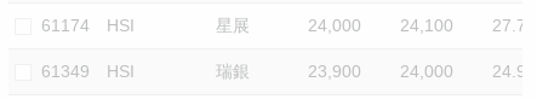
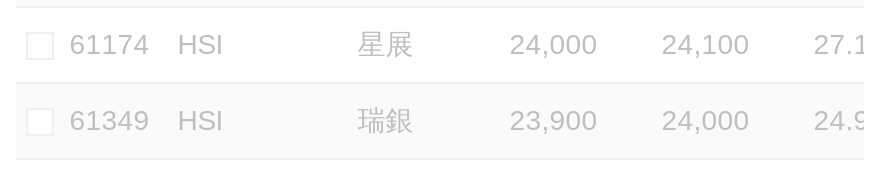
- 24,000 24,100 27.7
+ 24,000 24,100 27.1
